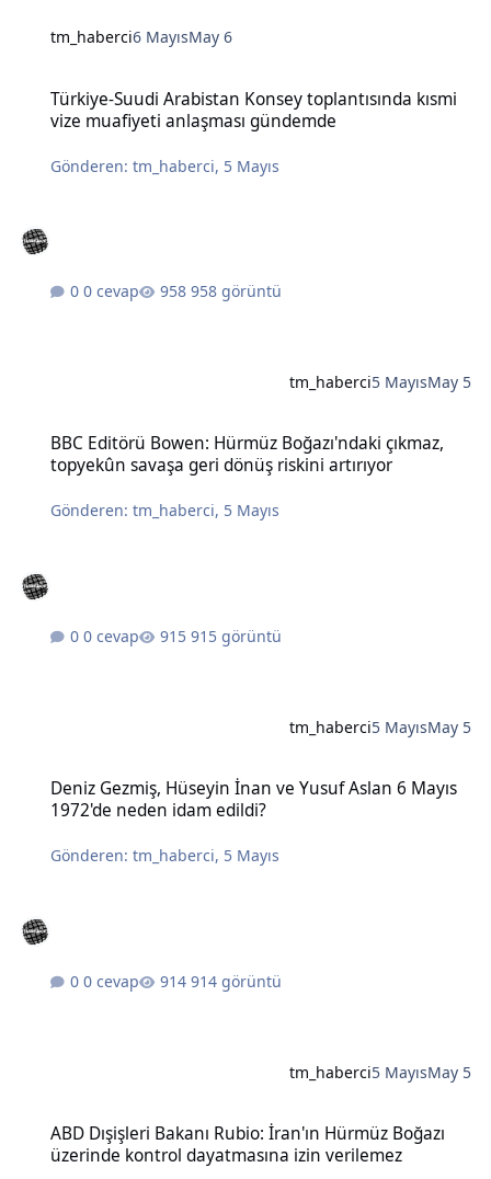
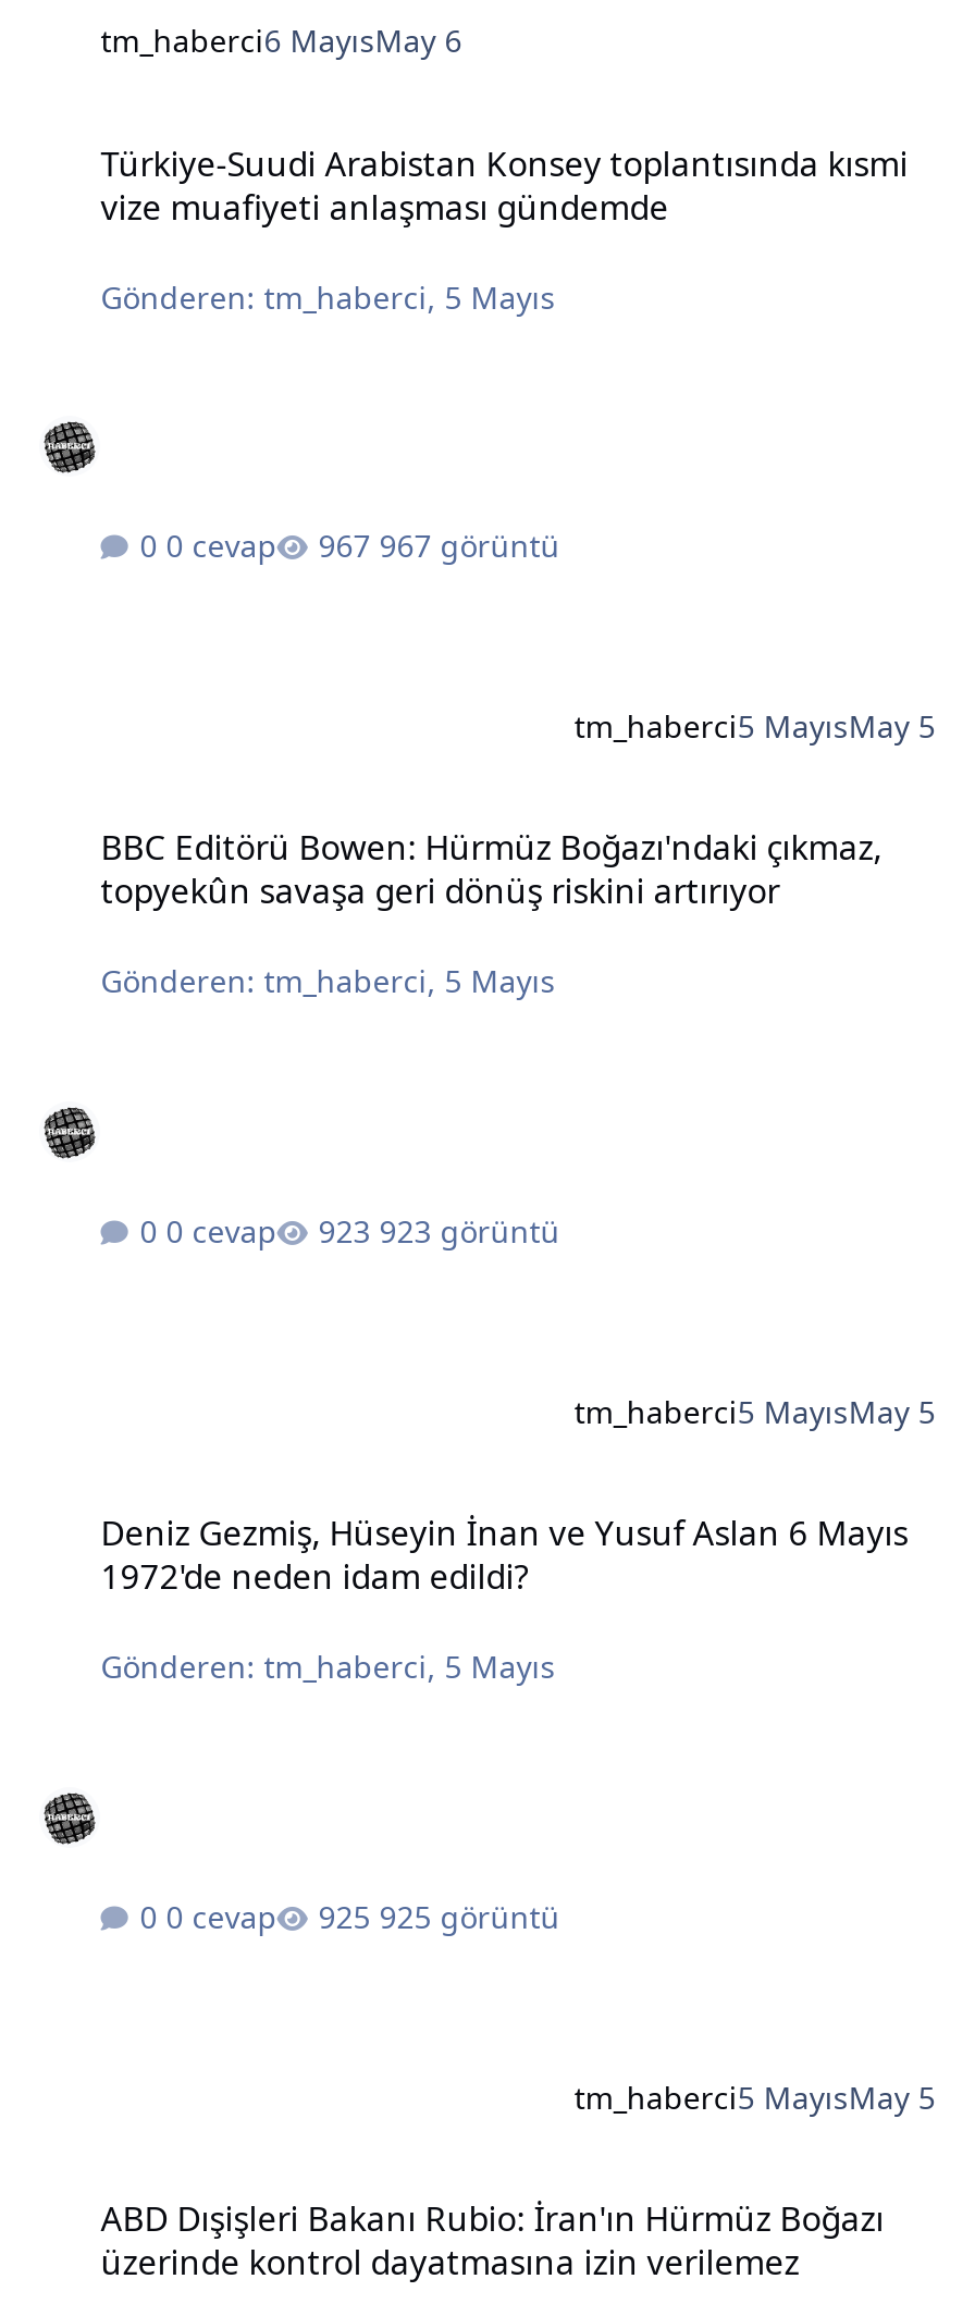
- 958 görüntü
+ 967 görüntü

- 915 görüntü
+ 923 görüntü

- 914 görüntü
+ 925 görüntü
